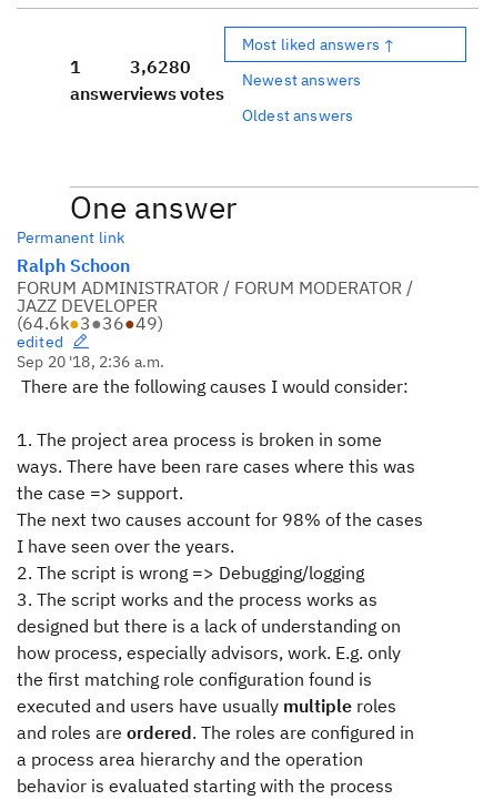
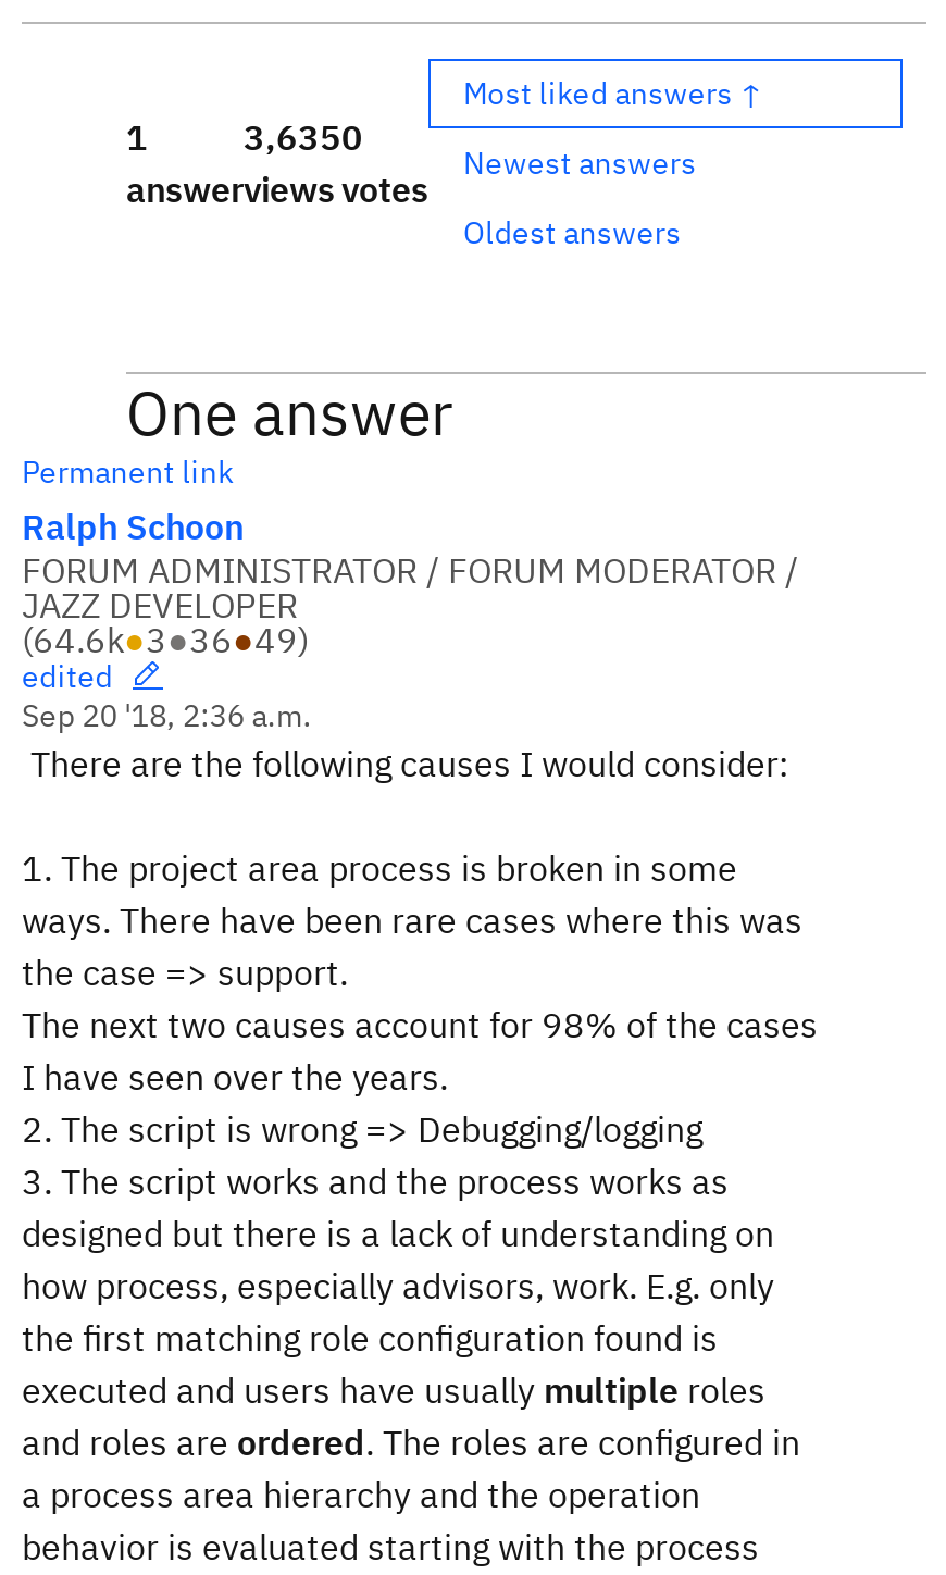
- 3,628 0
+ 3,635 0
